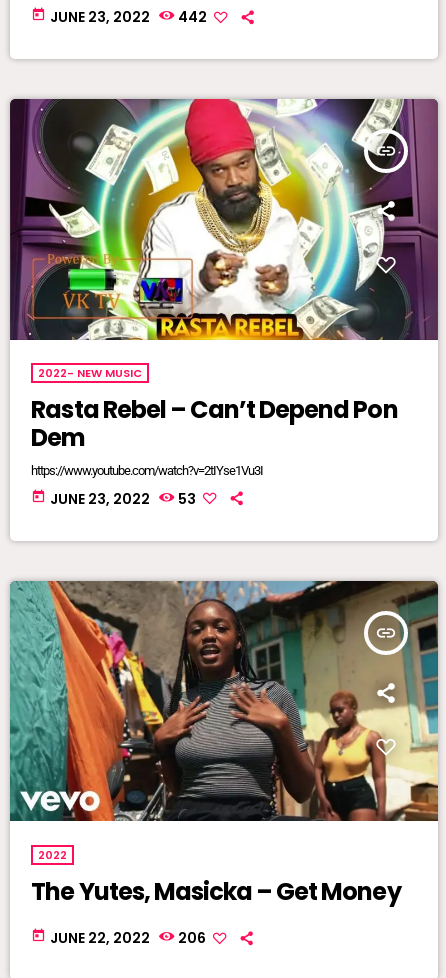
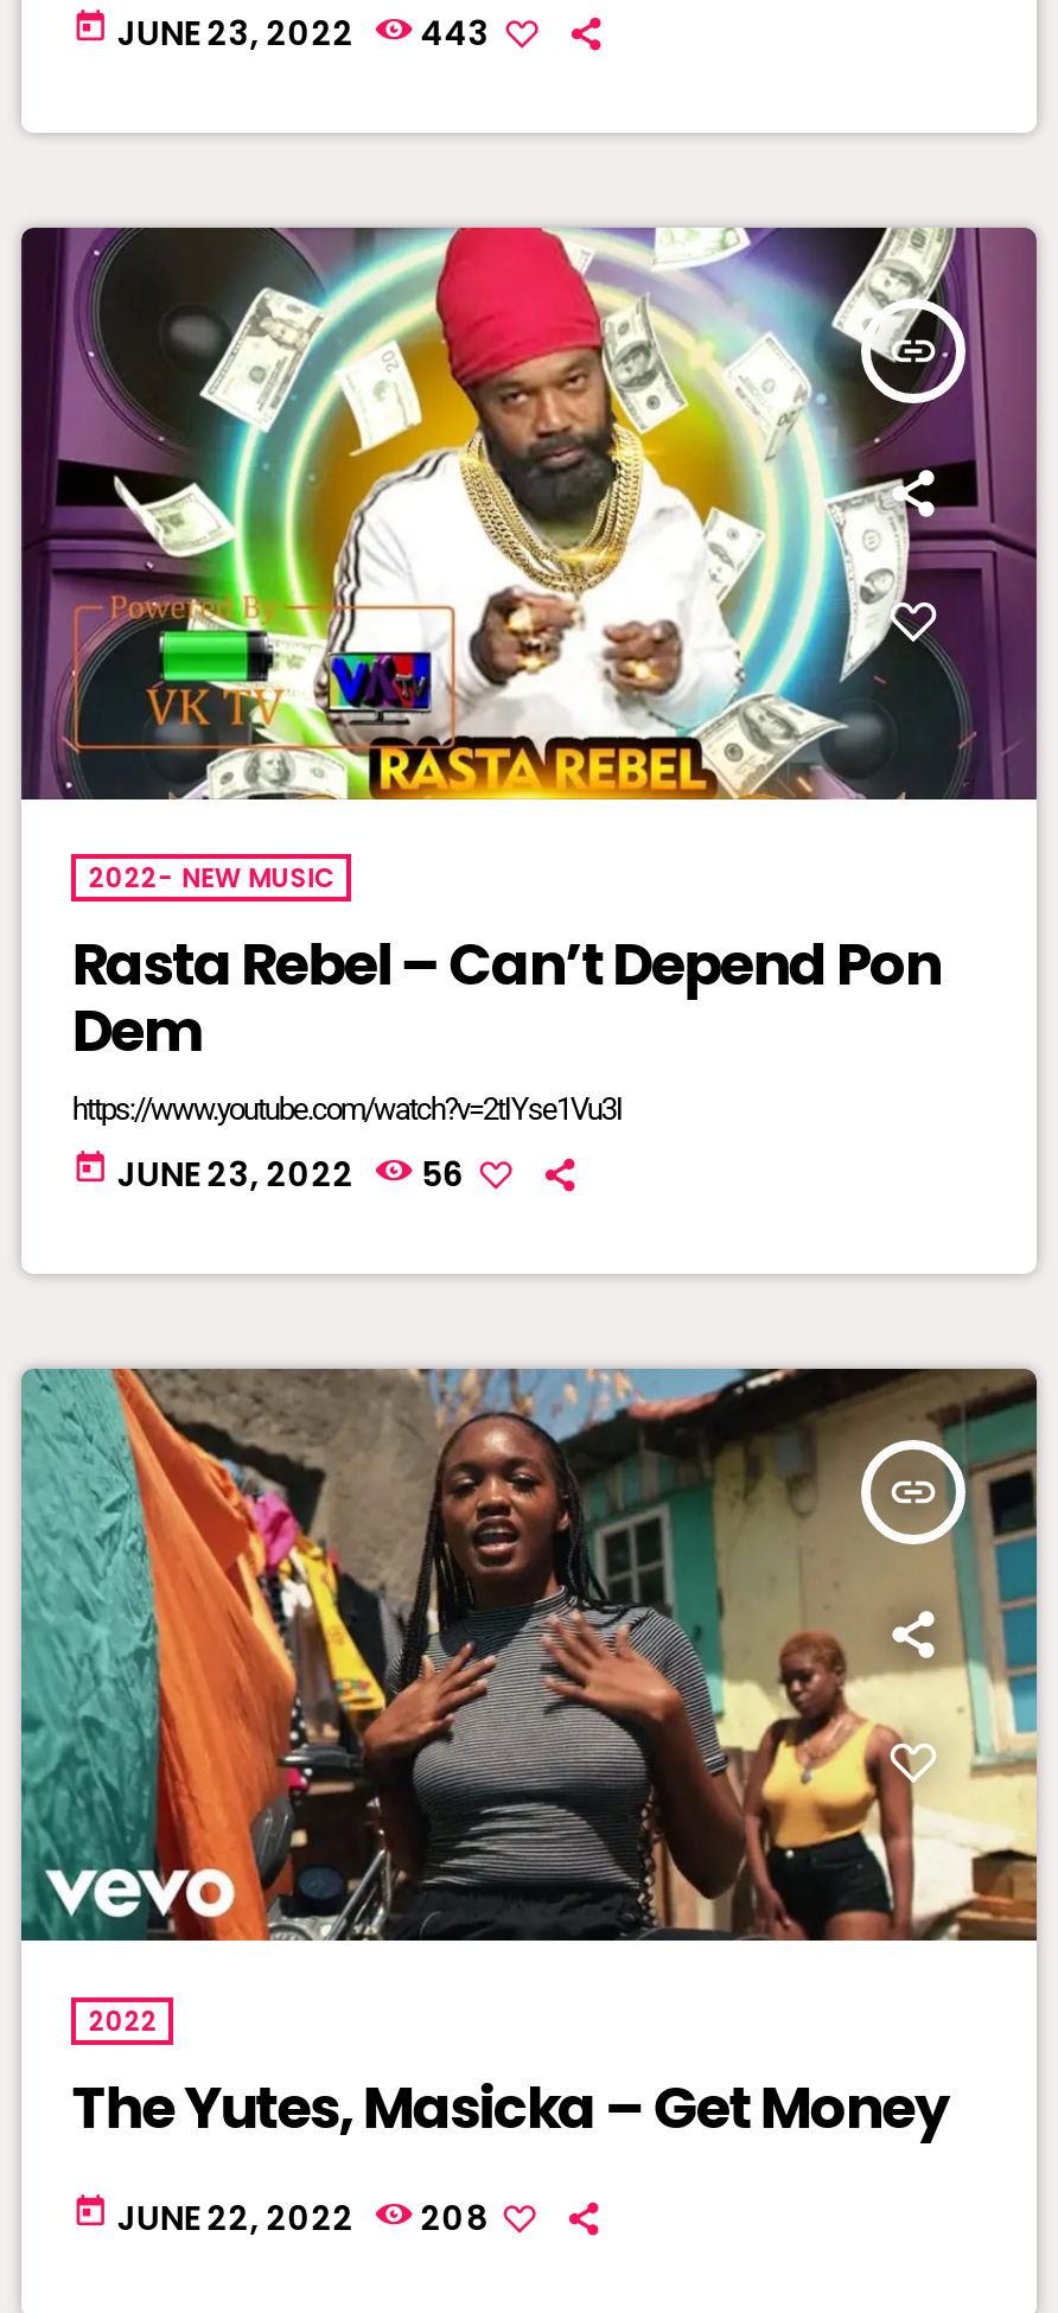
- 442
+ 443

- 53
+ 56

- 206
+ 208
